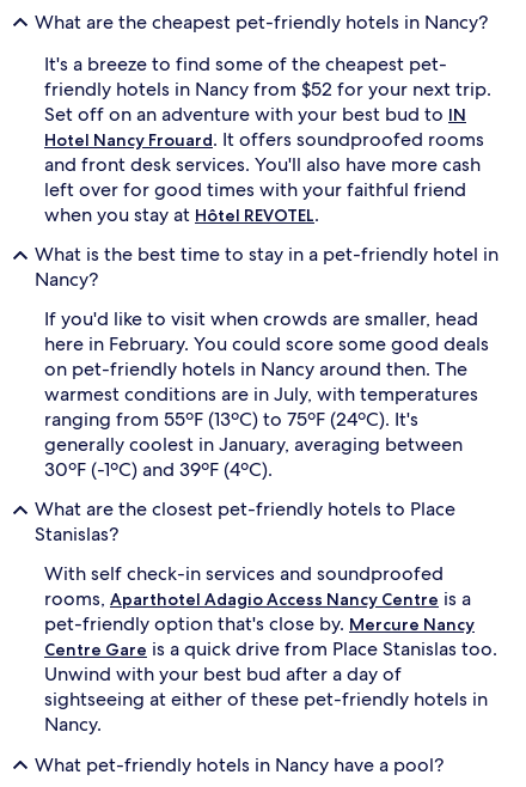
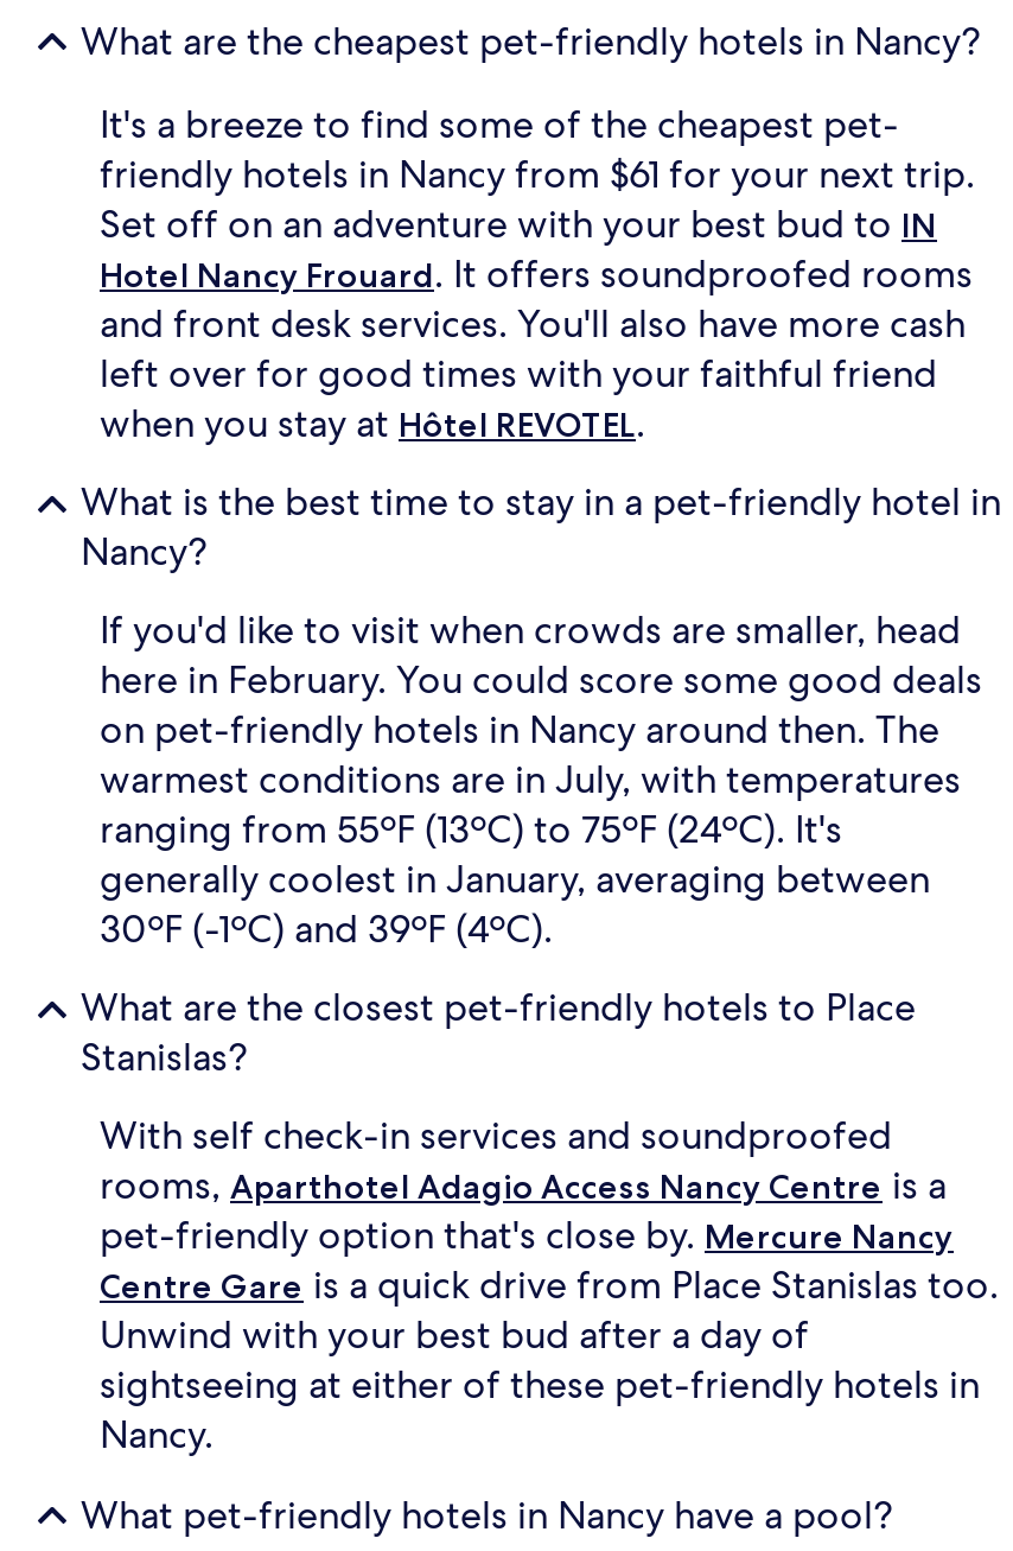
- friendly hotels in Nancy from $52 for your next trip.
+ friendly hotels in Nancy from $61 for your next trip.
